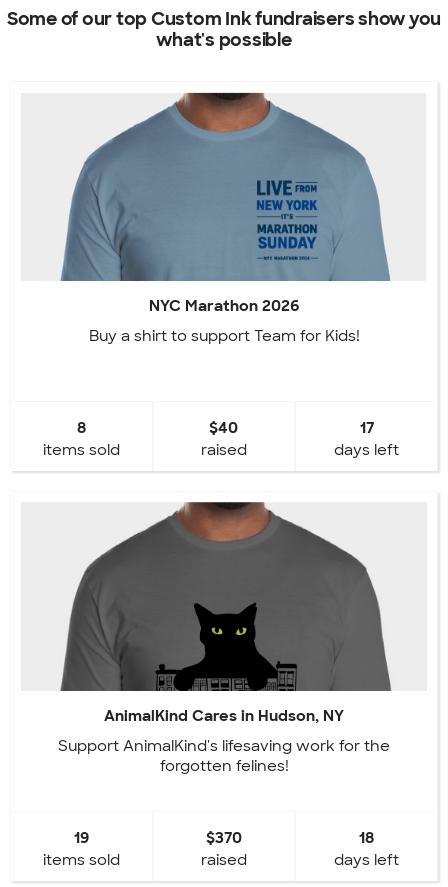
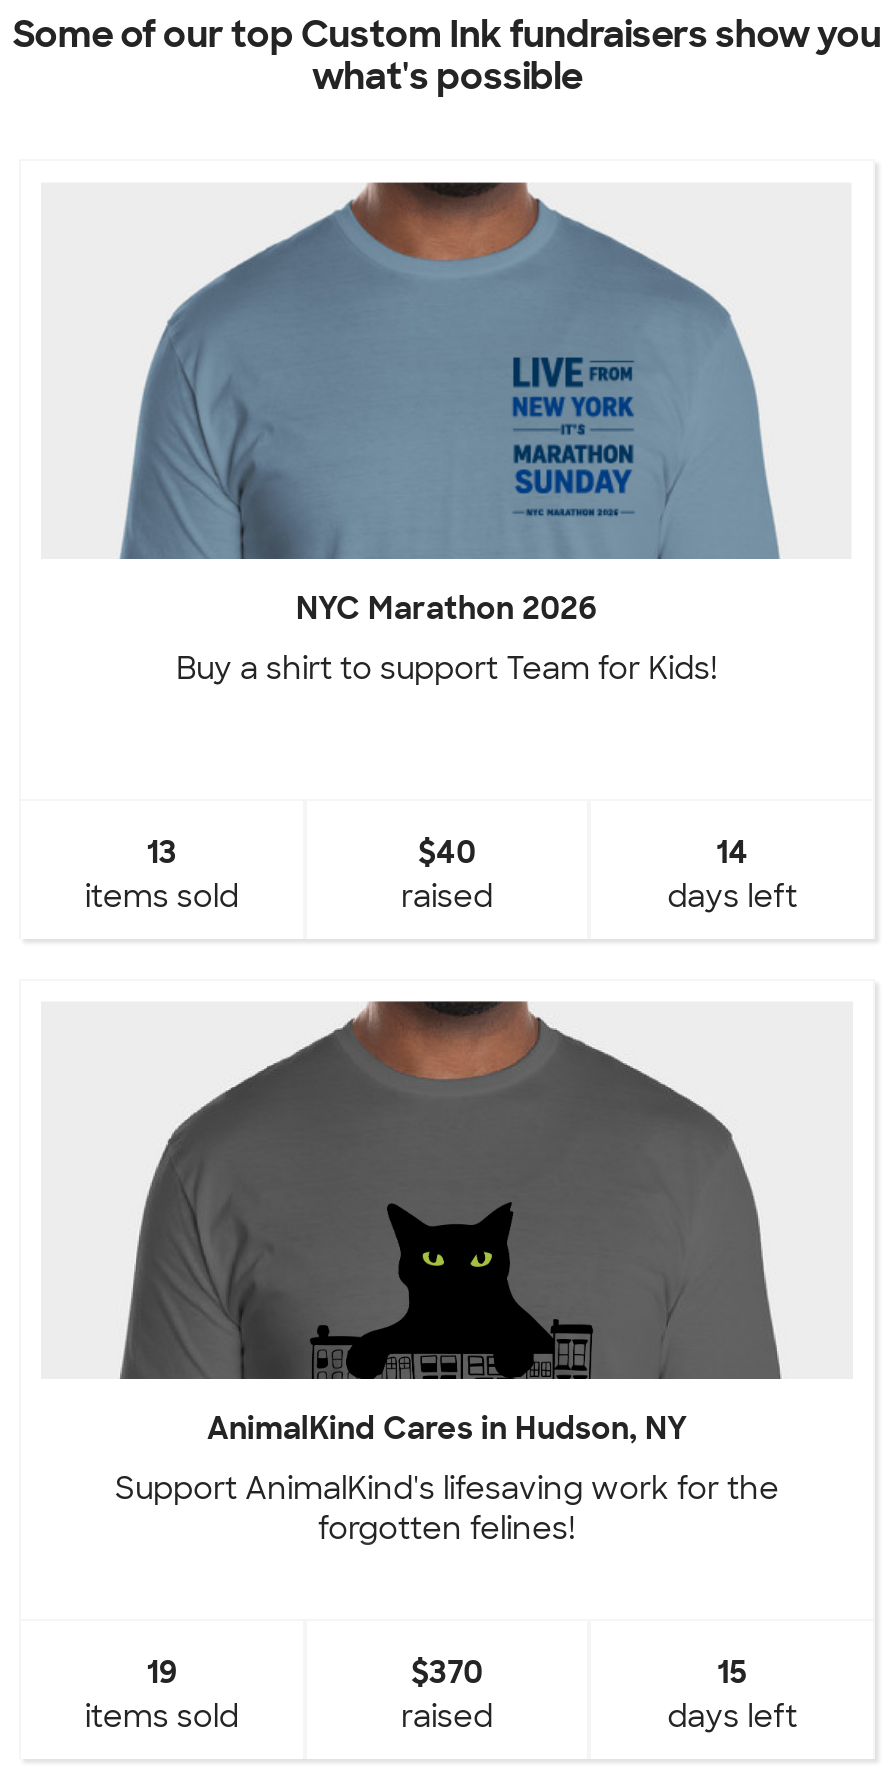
- 8
+ 13

- 17
+ 14

- 18
+ 15
